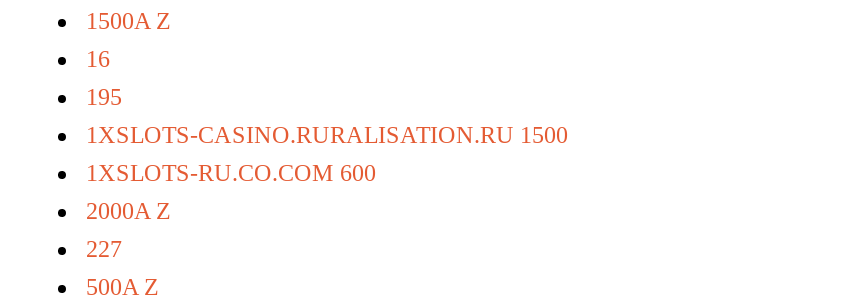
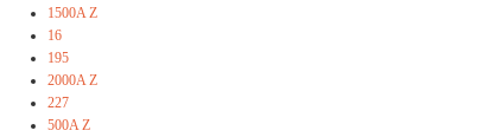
- 1XSLOTS-CASINO.RURALISATION.RU 1500
- 1XSLOTS-RU.CO.COM 600
